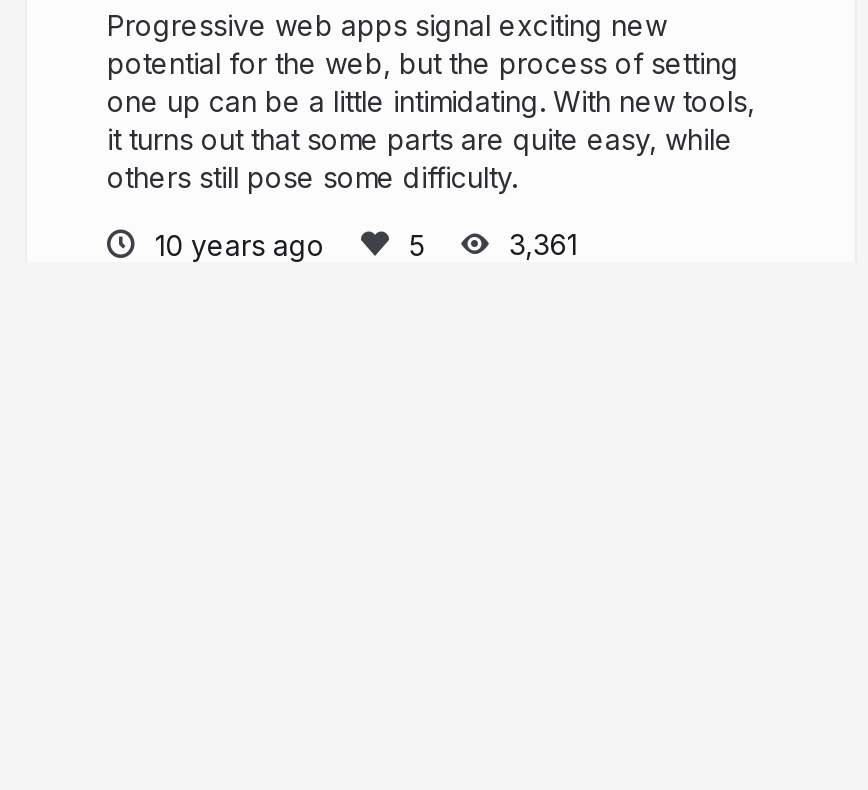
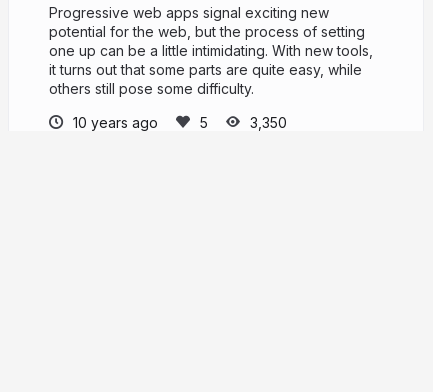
- 3,361
+ 3,350
